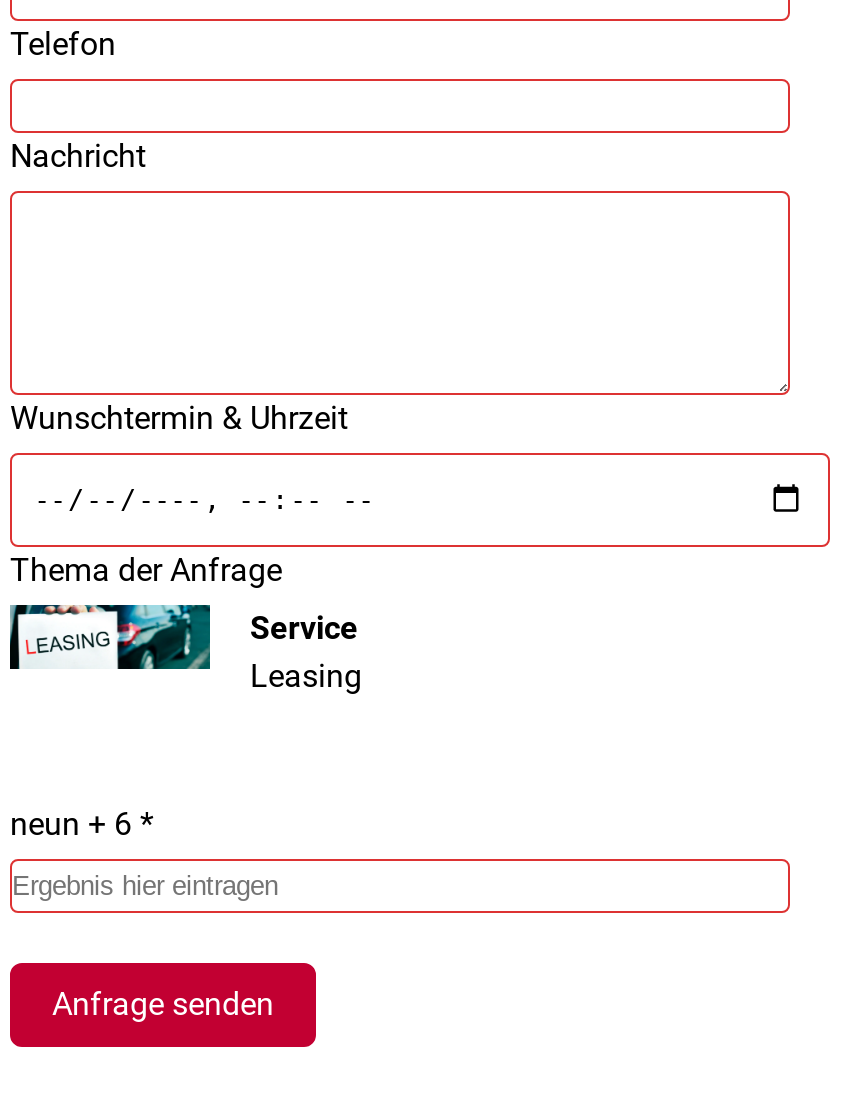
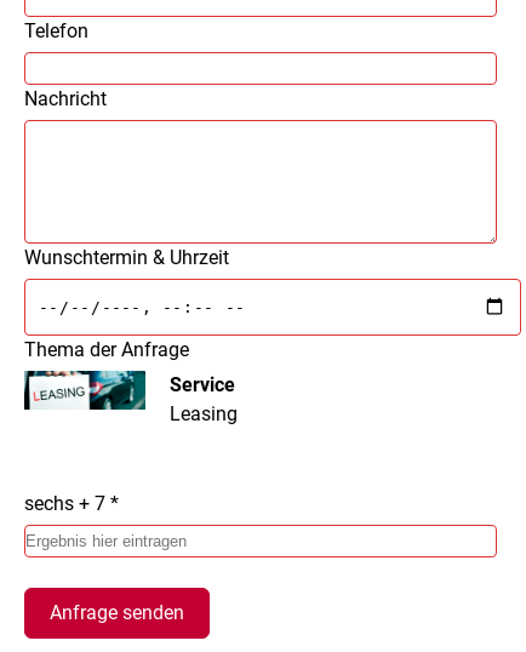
- neun + 6 *
+ sechs + 7 *
